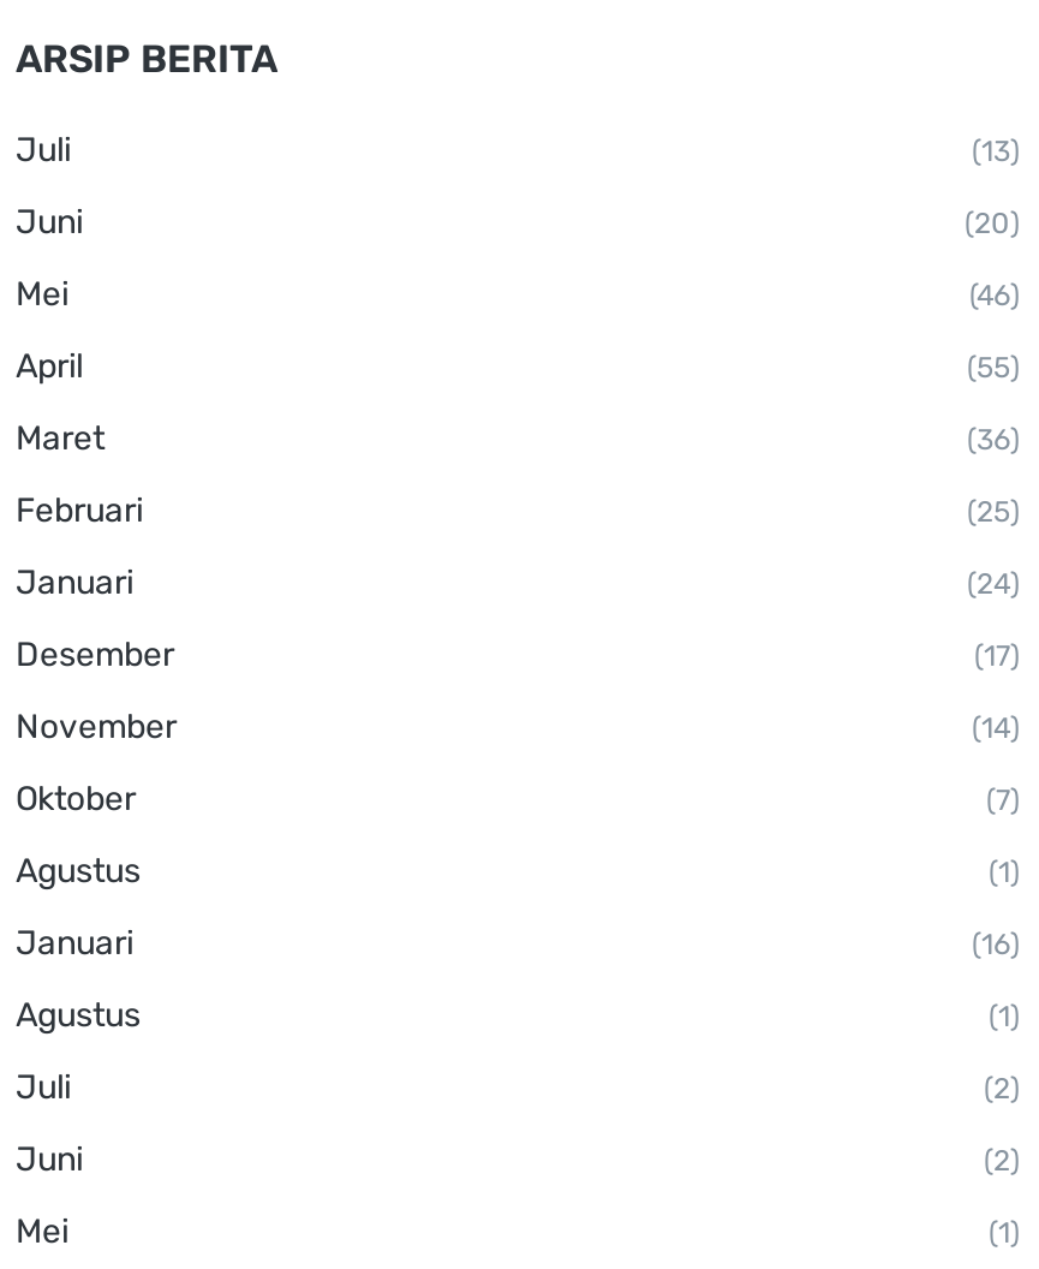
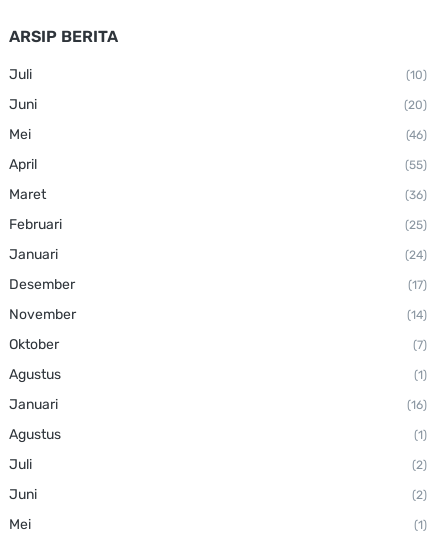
- (13)
+ (10)
